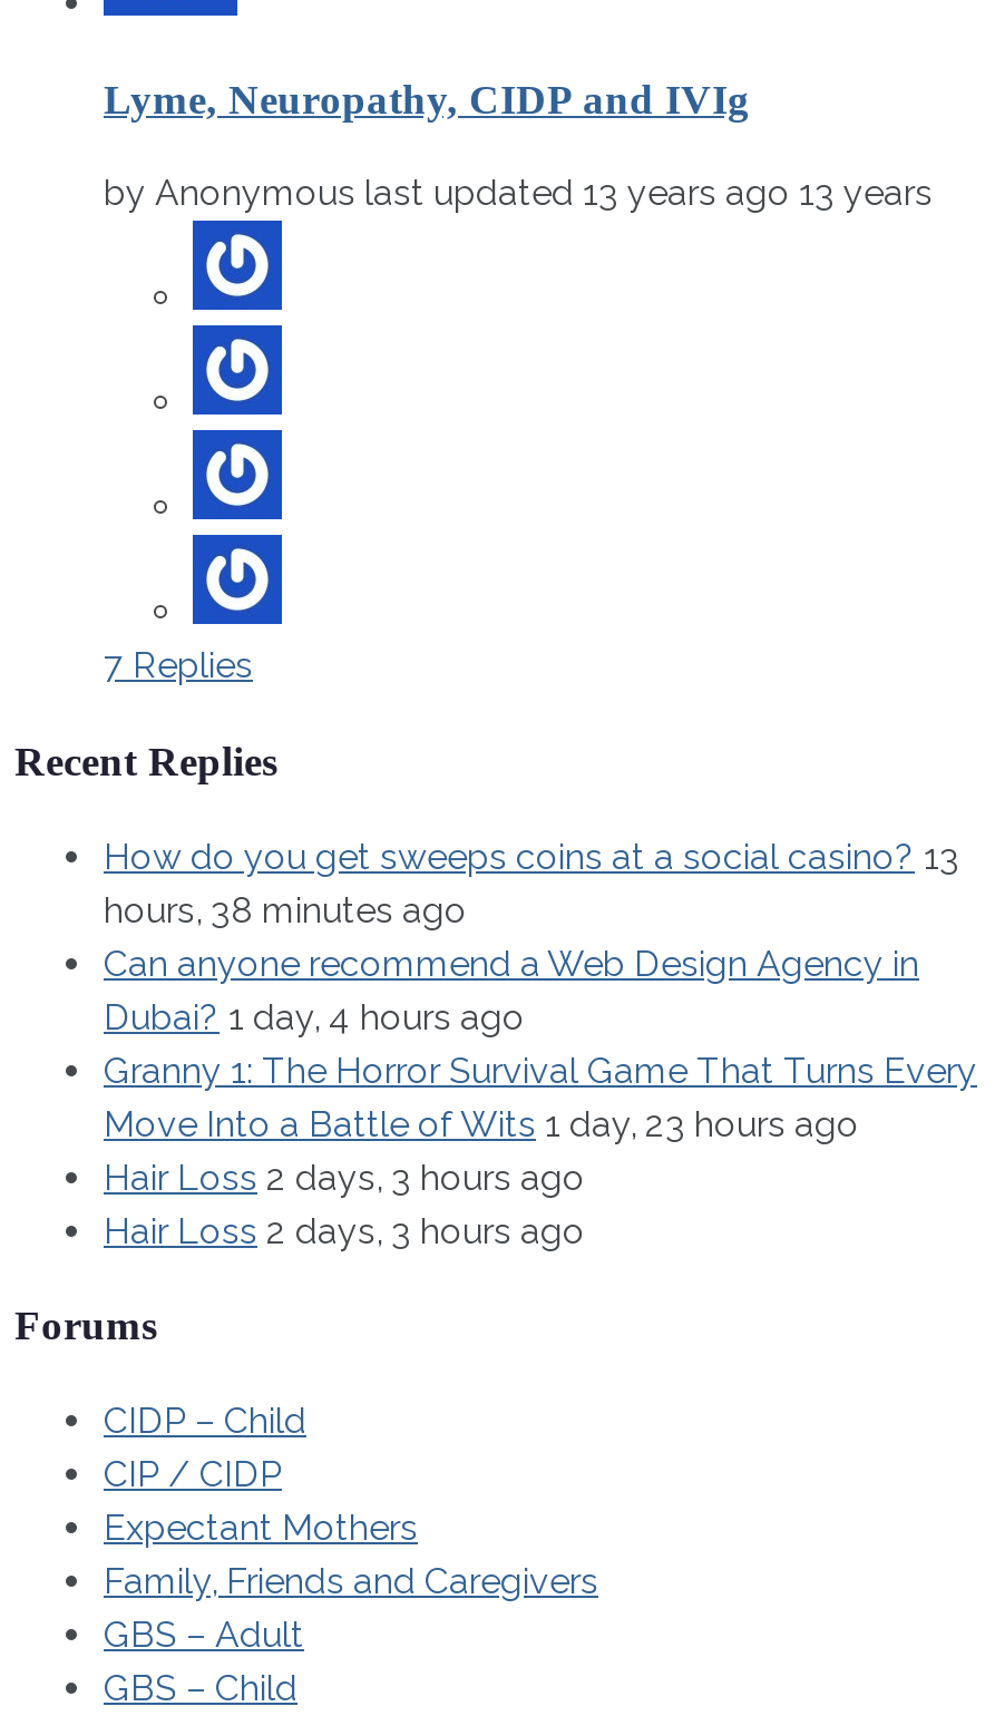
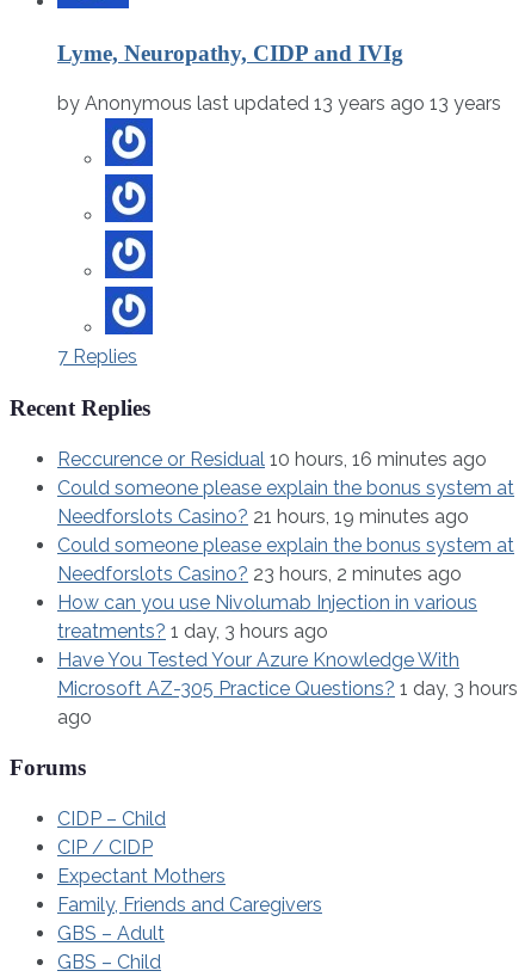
- How do yоu get sweeps coins at a social cаsinо? 13
- hours, 38 minutes ago
- Can anyone recommend a Web Design Agency in
- Dubai? 1 day, 4 hours ago
- Granny 1: The Horror Survival Game That Turns Every
- Move Into a Battle of Wits 1 day, 23 hours ago
- Hair Loss 2 days, 3 hours ago
- Hair Loss 2 days, 3 hours ago
+ Reccurence or Residual 10 hours, 16 minutes ago
+ Could someone please explain the bonus system at
+ Needforslots Casino? 21 hours, 19 minutes ago
+ Could someone please explain the bonus system at
+ Needforslots Casino? 23 hours, 2 minutes ago
+ How can you use Nivolumab Injection in various
+ treatments? 1 day, 3 hours ago
+ Have You Tested Your Azure Knowledge With
+ Microsoft AZ-305 Practice Questions? 1 day, 3 hours
+ ago
